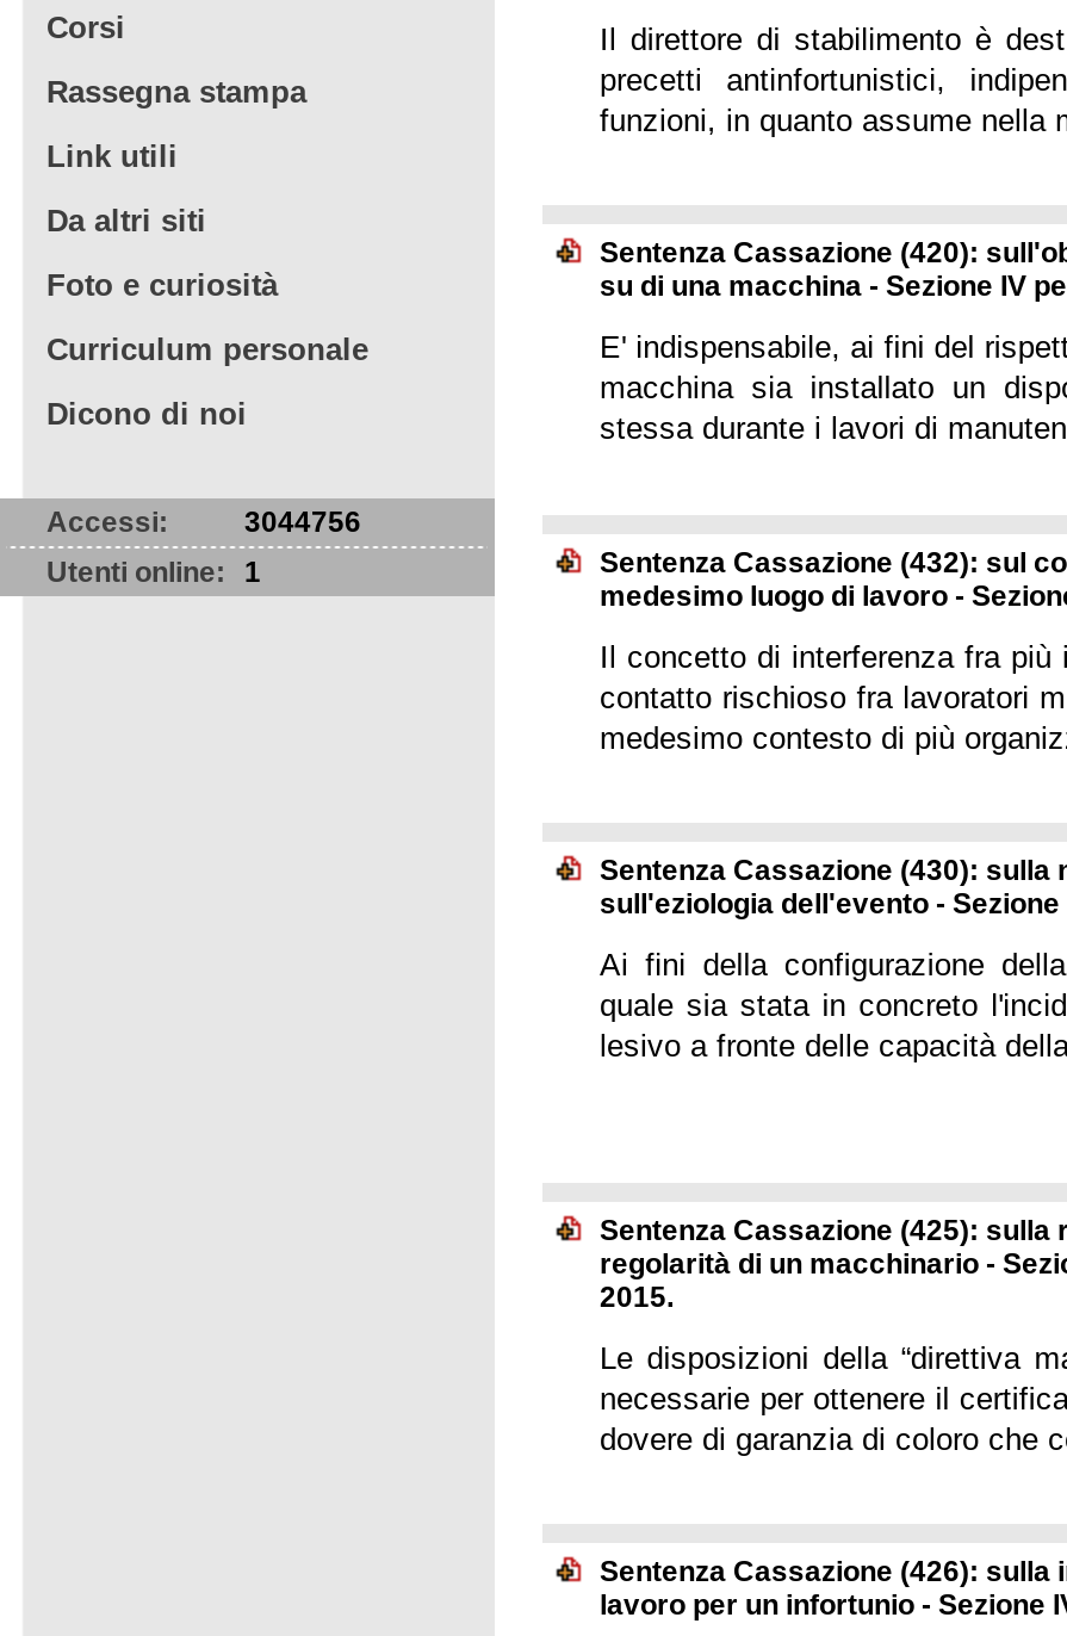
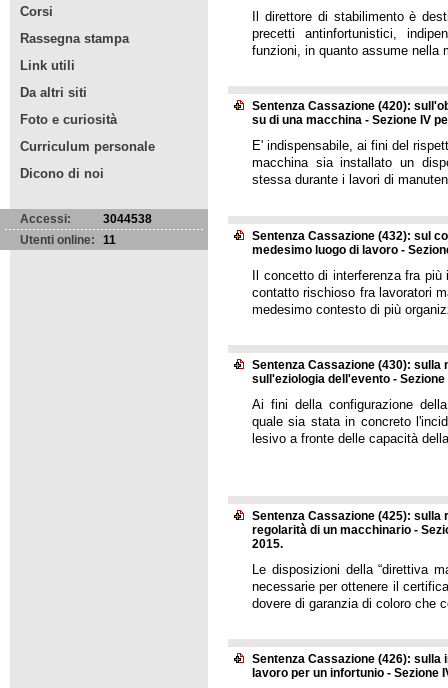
- 3044756
+ 3044538

- Utenti online: 1
+ Utenti online: 11
